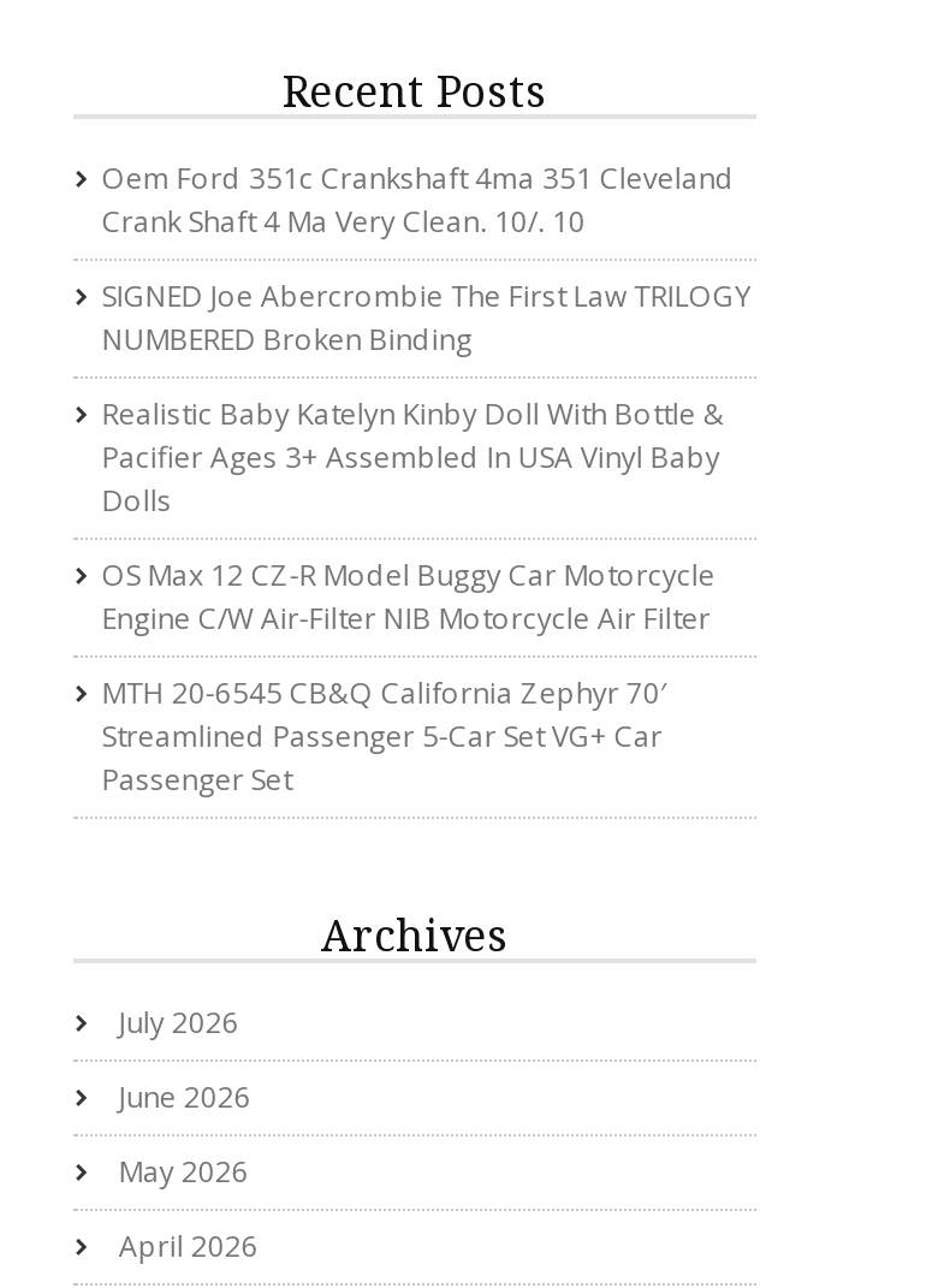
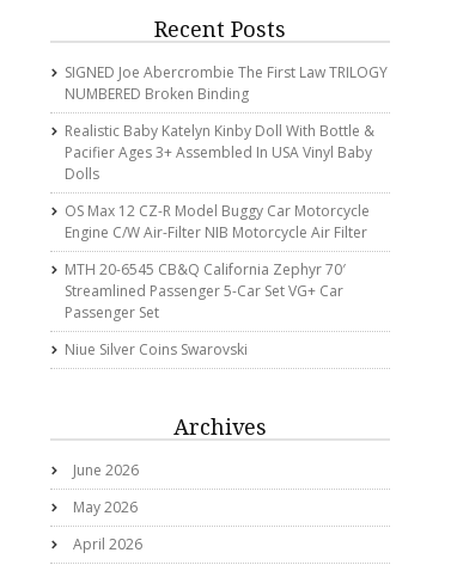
- Oem Ford 351c Crankshaft 4ma 351 Cleveland
- Crank Shaft 4 Ma Very Clean. 10/. 10

+ Niue Silver Coins Swarovski

- July 2026
